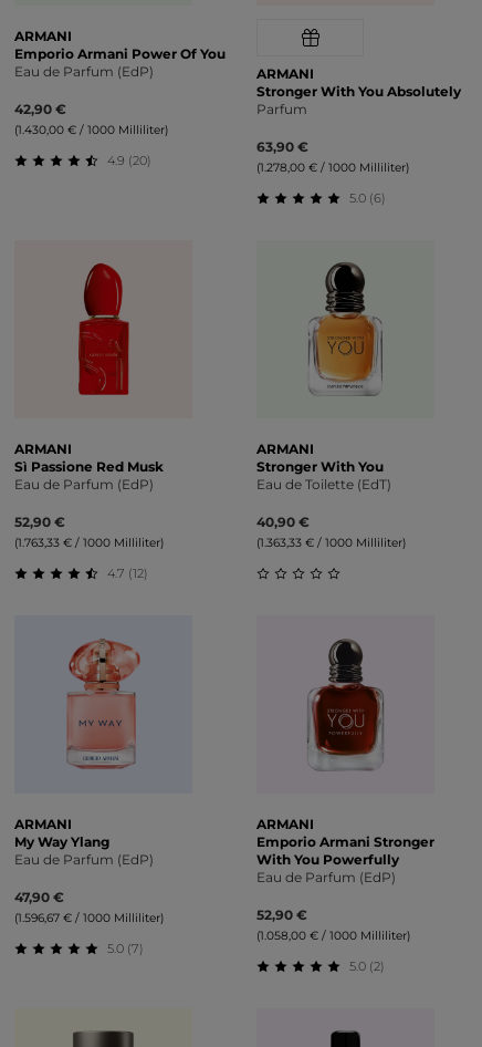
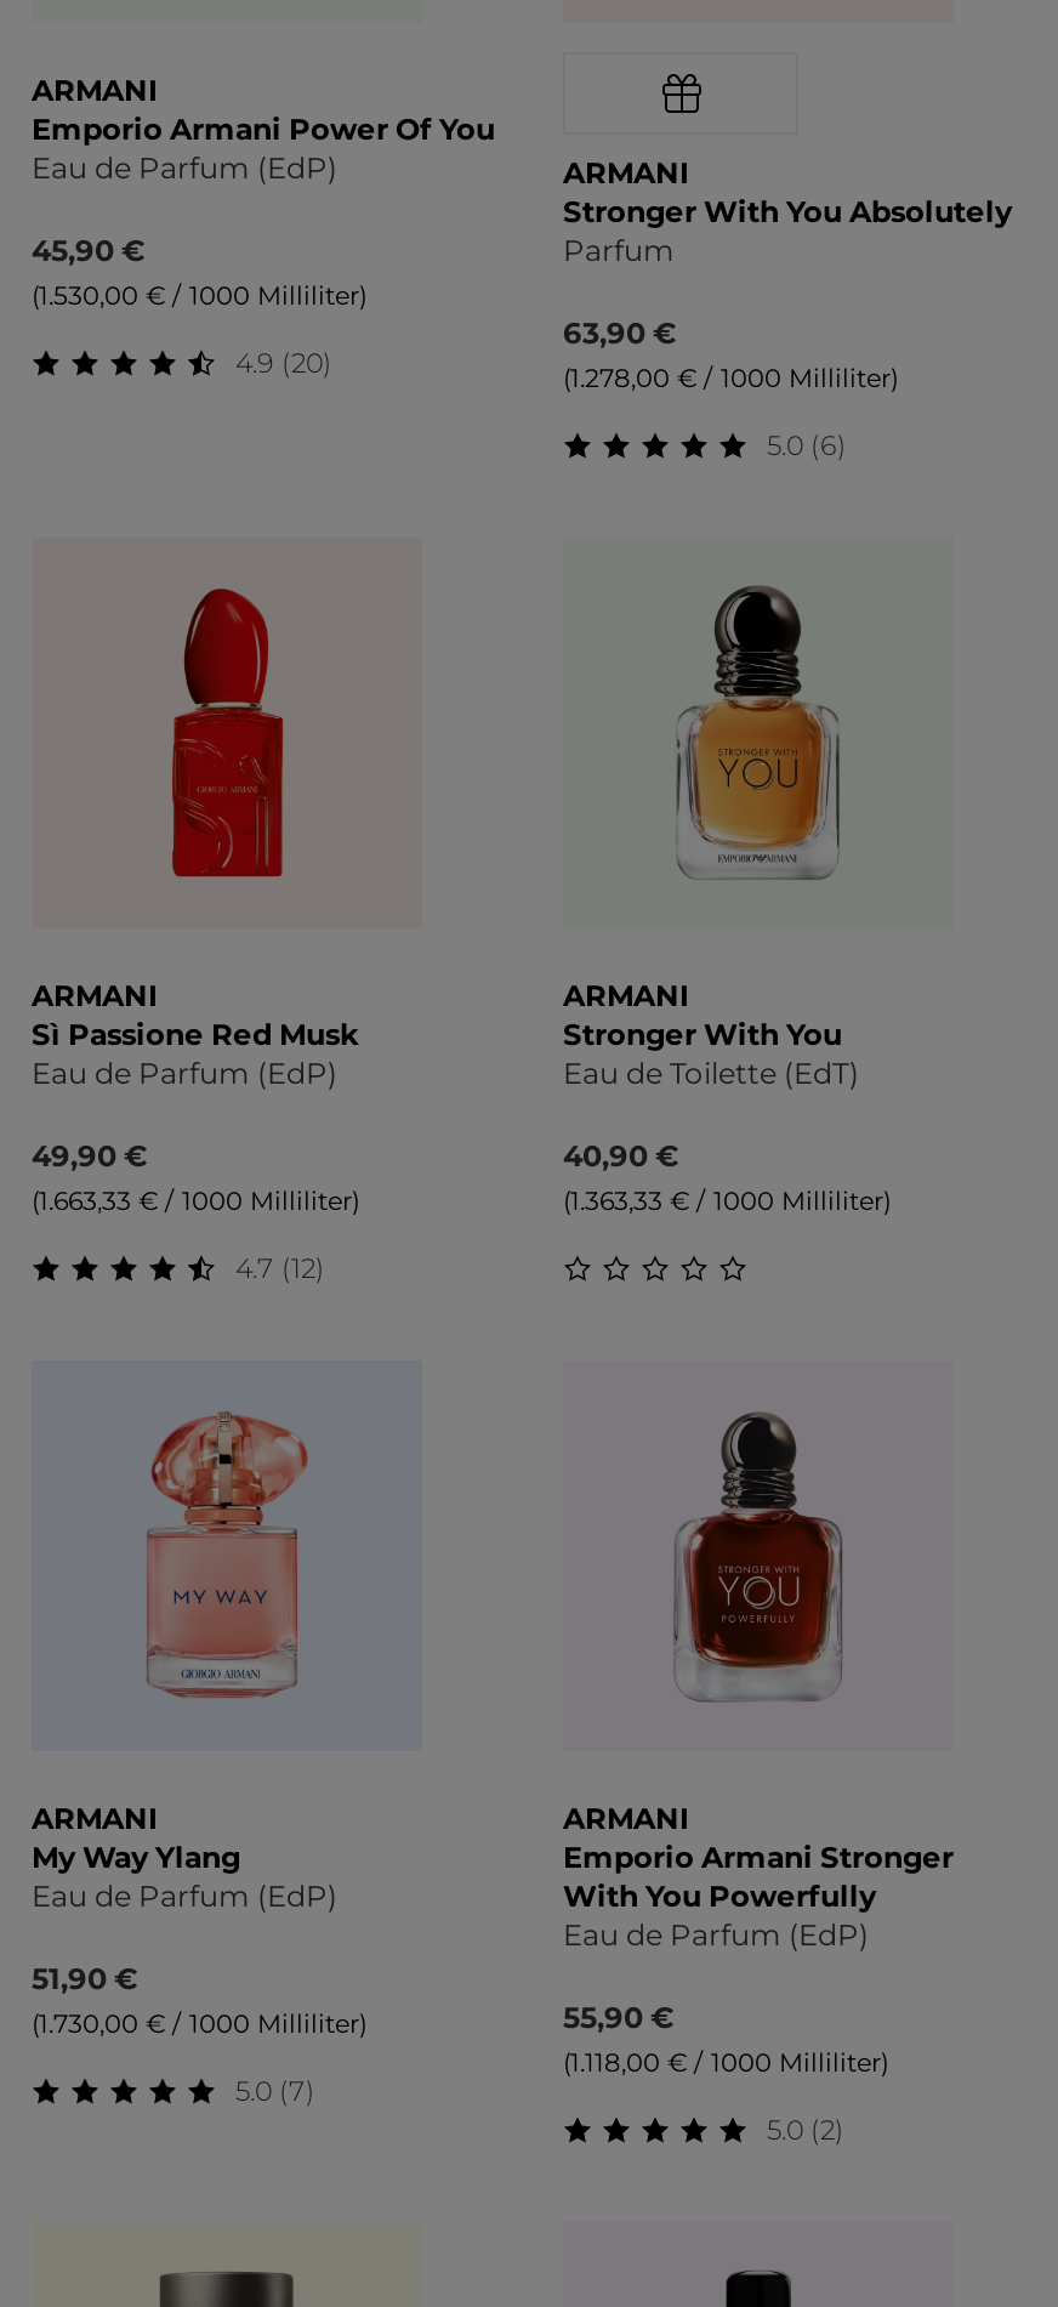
- 42,90 €
+ 45,90 €

- (1.430,00 € / 1000 Milliliter)
+ (1.530,00 € / 1000 Milliliter)

- 52,90 €
+ 49,90 €

- (1.763,33 € / 1000 Milliliter)
+ (1.663,33 € / 1000 Milliliter)

- 47,90 €
+ 51,90 €

- (1.596,67 € / 1000 Milliliter)
+ (1.730,00 € / 1000 Milliliter)

- 52,90 €
+ 55,90 €

- (1.058,00 € / 1000 Milliliter)
+ (1.118,00 € / 1000 Milliliter)
